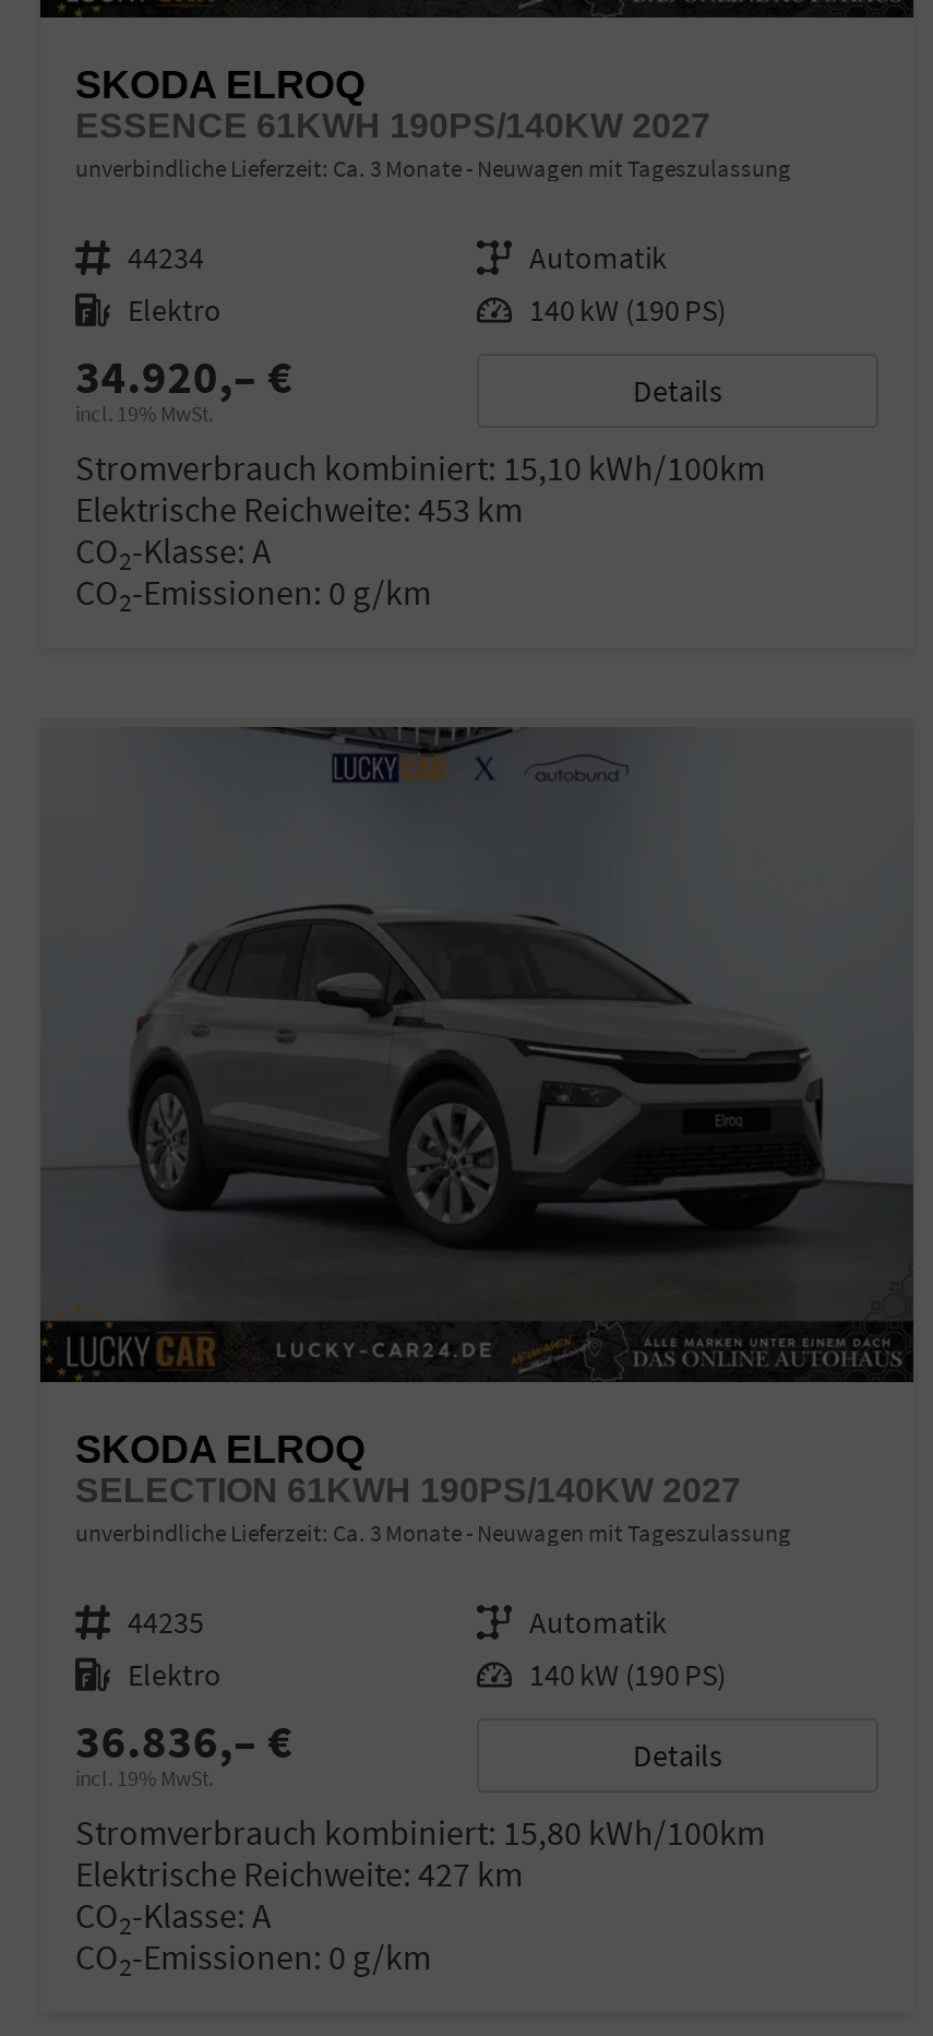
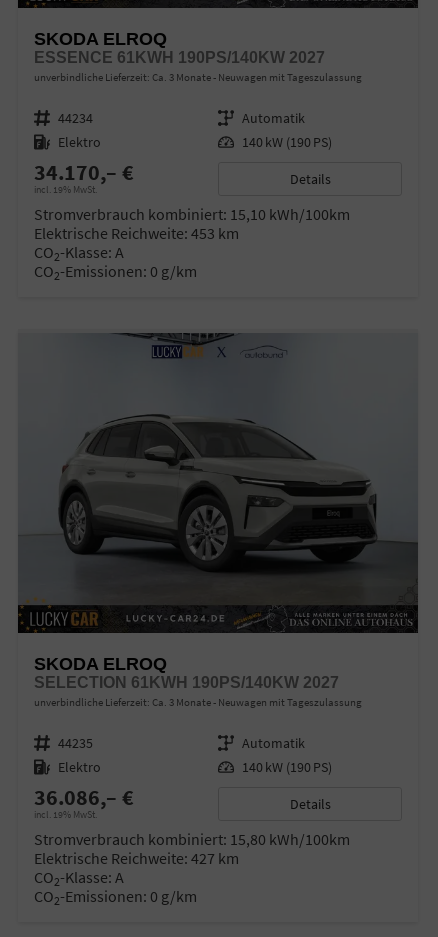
- 34.920,– €
+ 34.170,– €

- 36.836,– €
+ 36.086,– €
